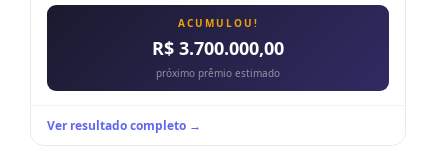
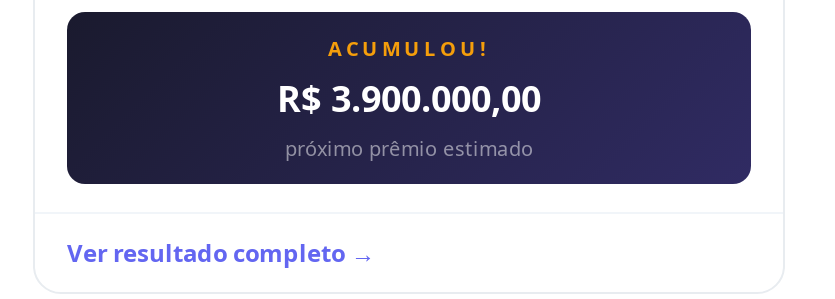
- R$ 3.700.000,00
+ R$ 3.900.000,00
